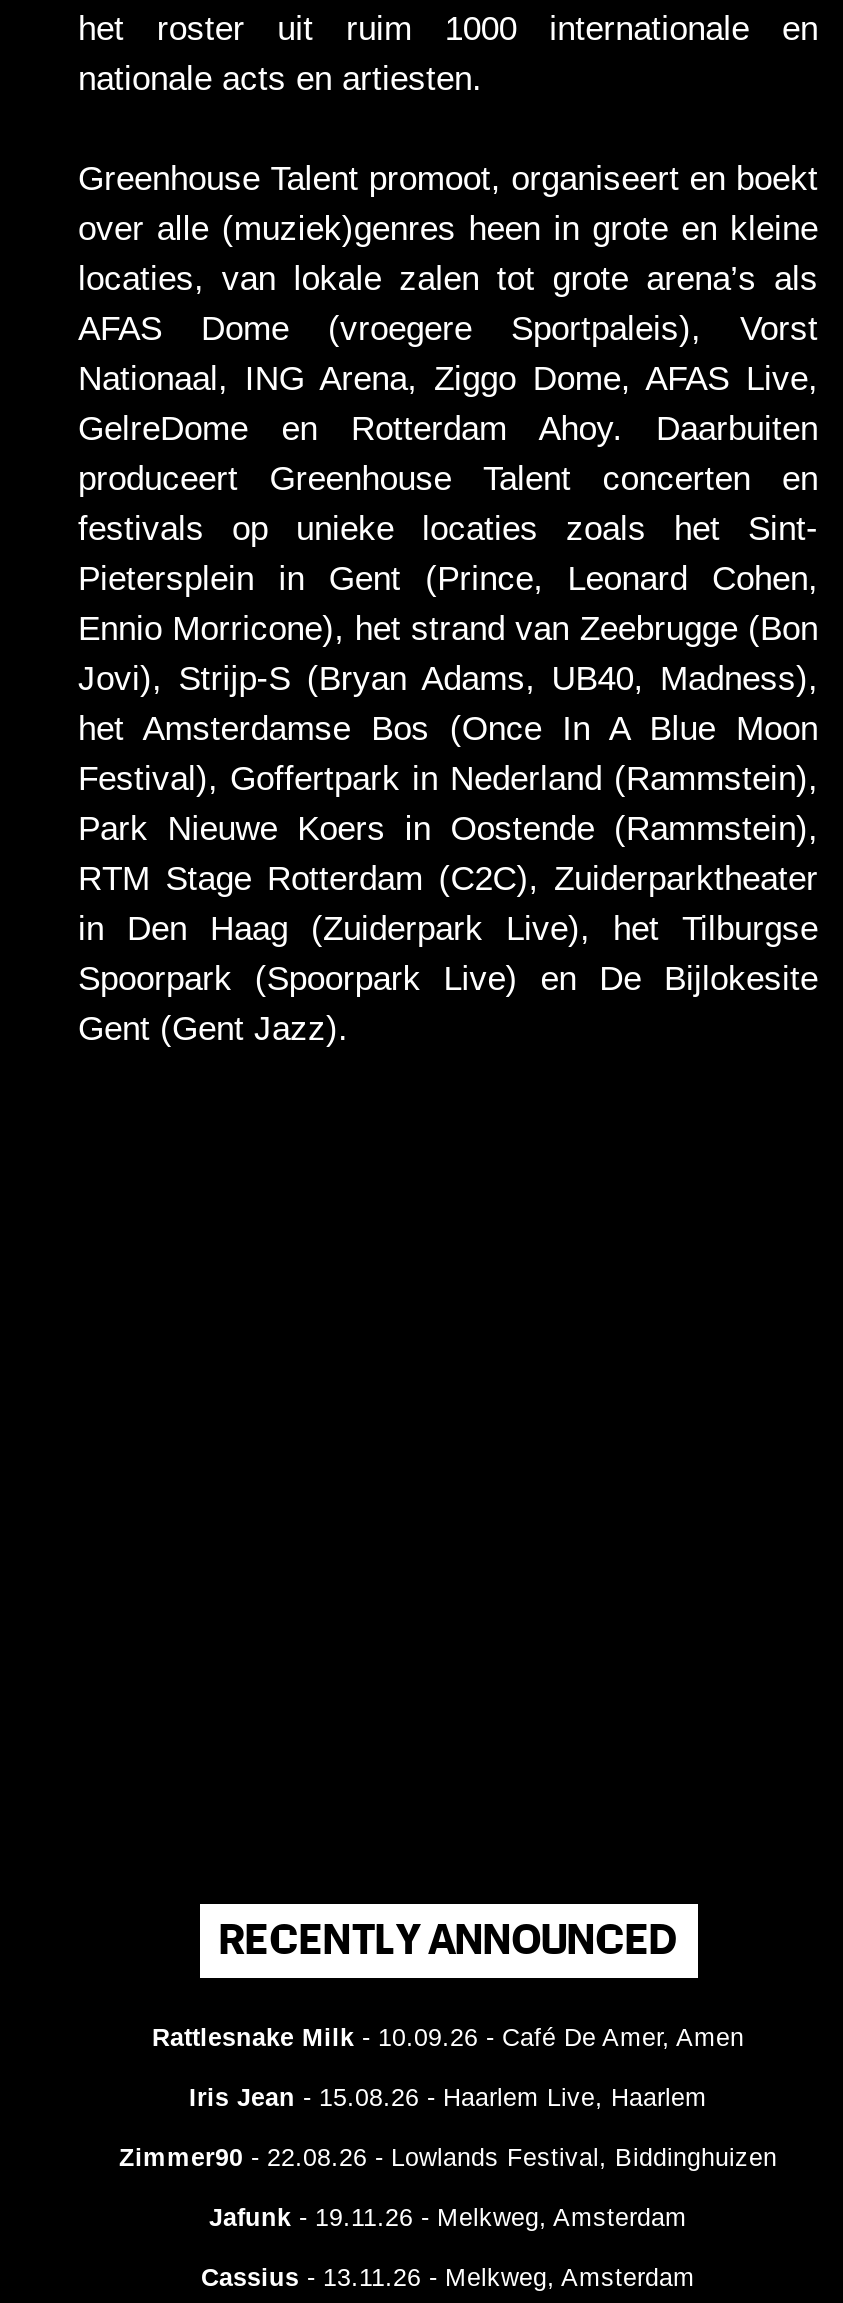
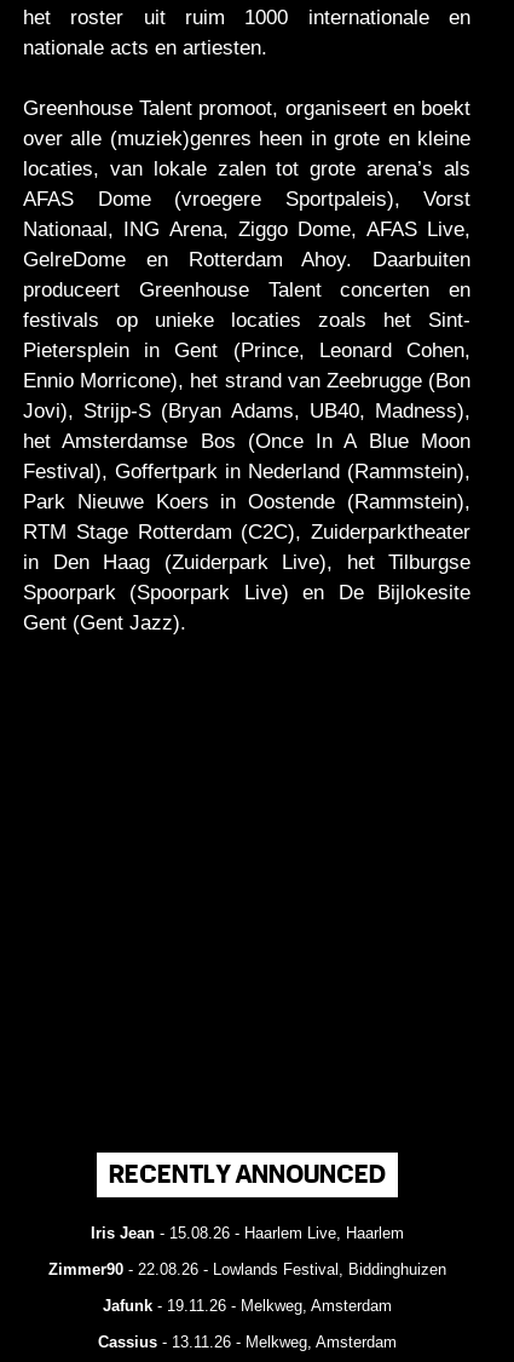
- Rattlesnake Milk - 10.09.26 - Café De Amer, Amen
